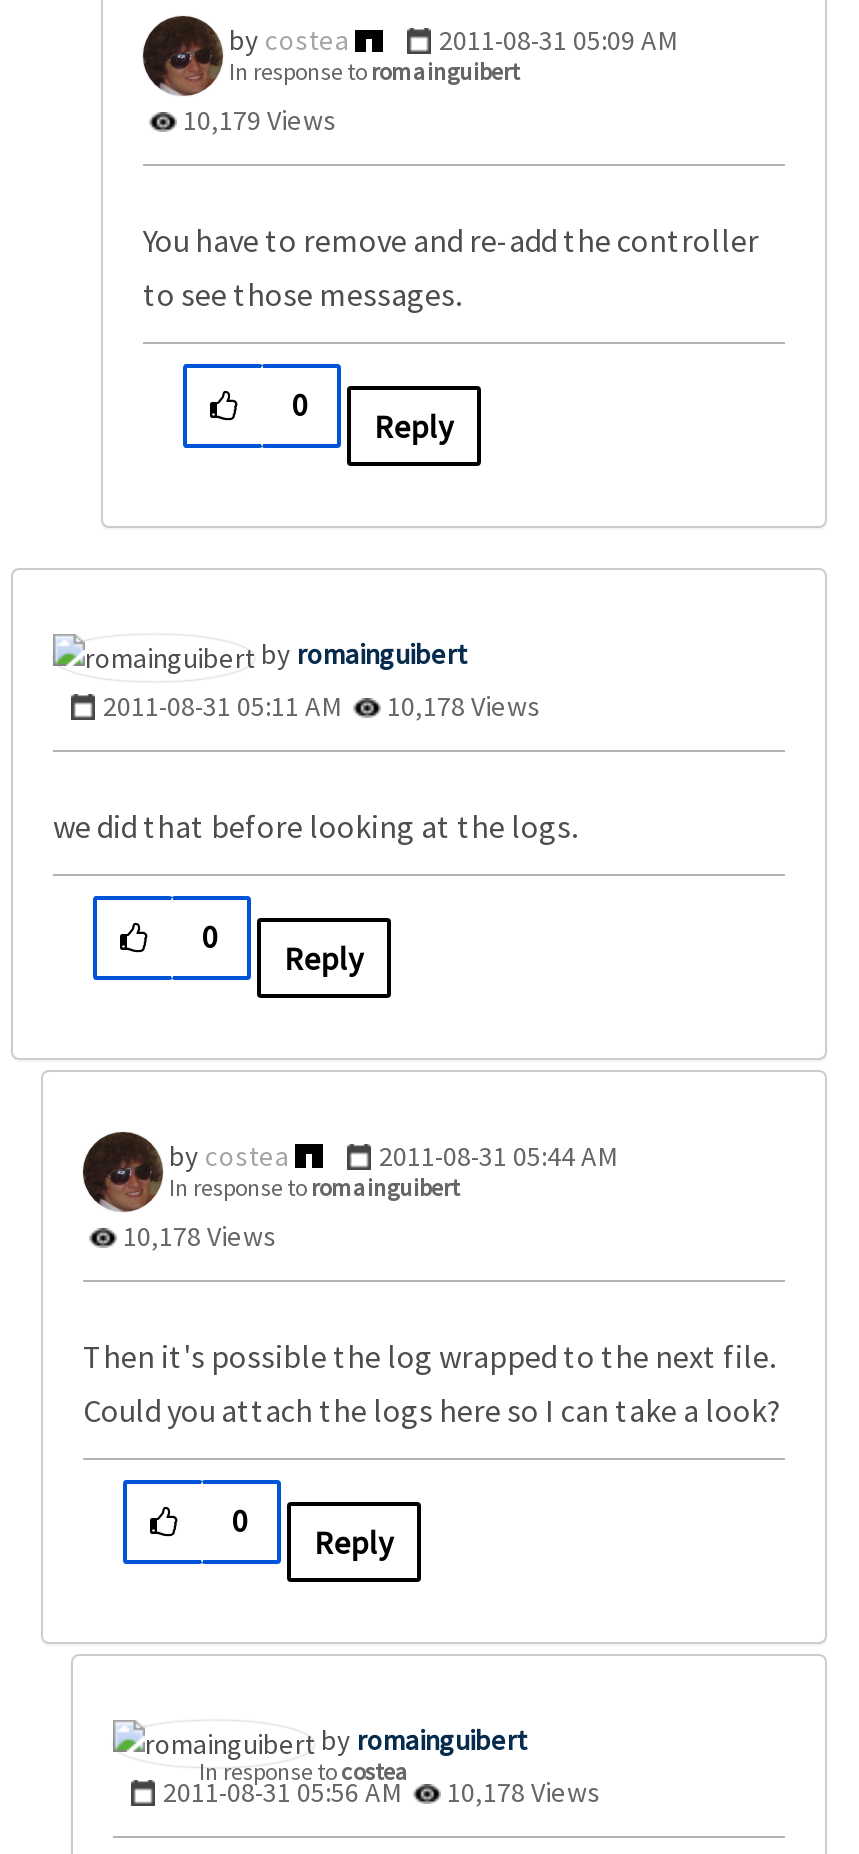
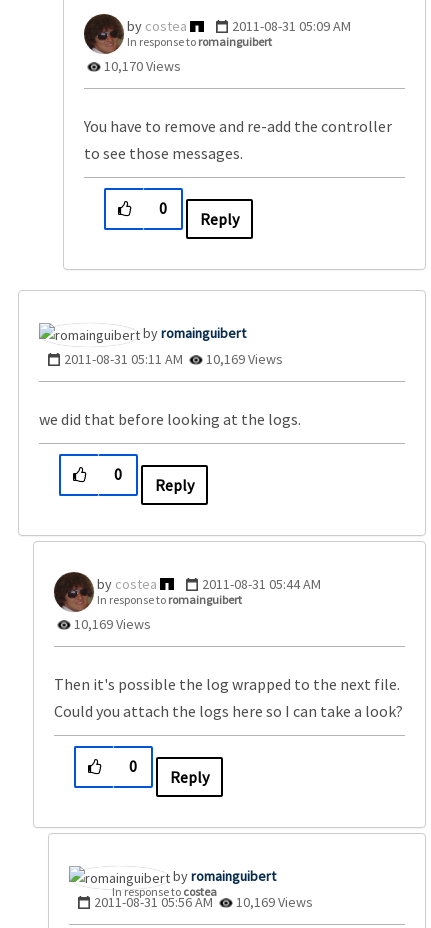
- 10,179 Views
+ 10,170 Views

- 2011-08-31 05:11 AM 10,178 Views
+ 2011-08-31 05:11 AM 10,169 Views

- 10,178 Views
+ 10,169 Views

- 2011-08-31 05:56 AM 10,178 Views
+ 2011-08-31 05:56 AM 10,169 Views
